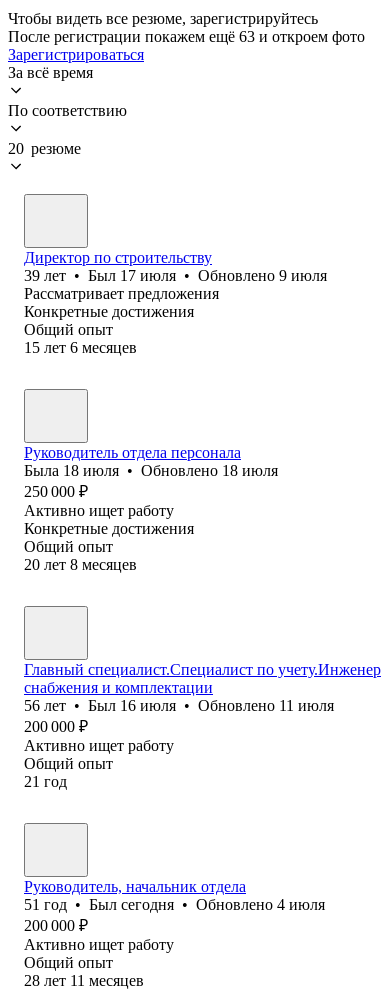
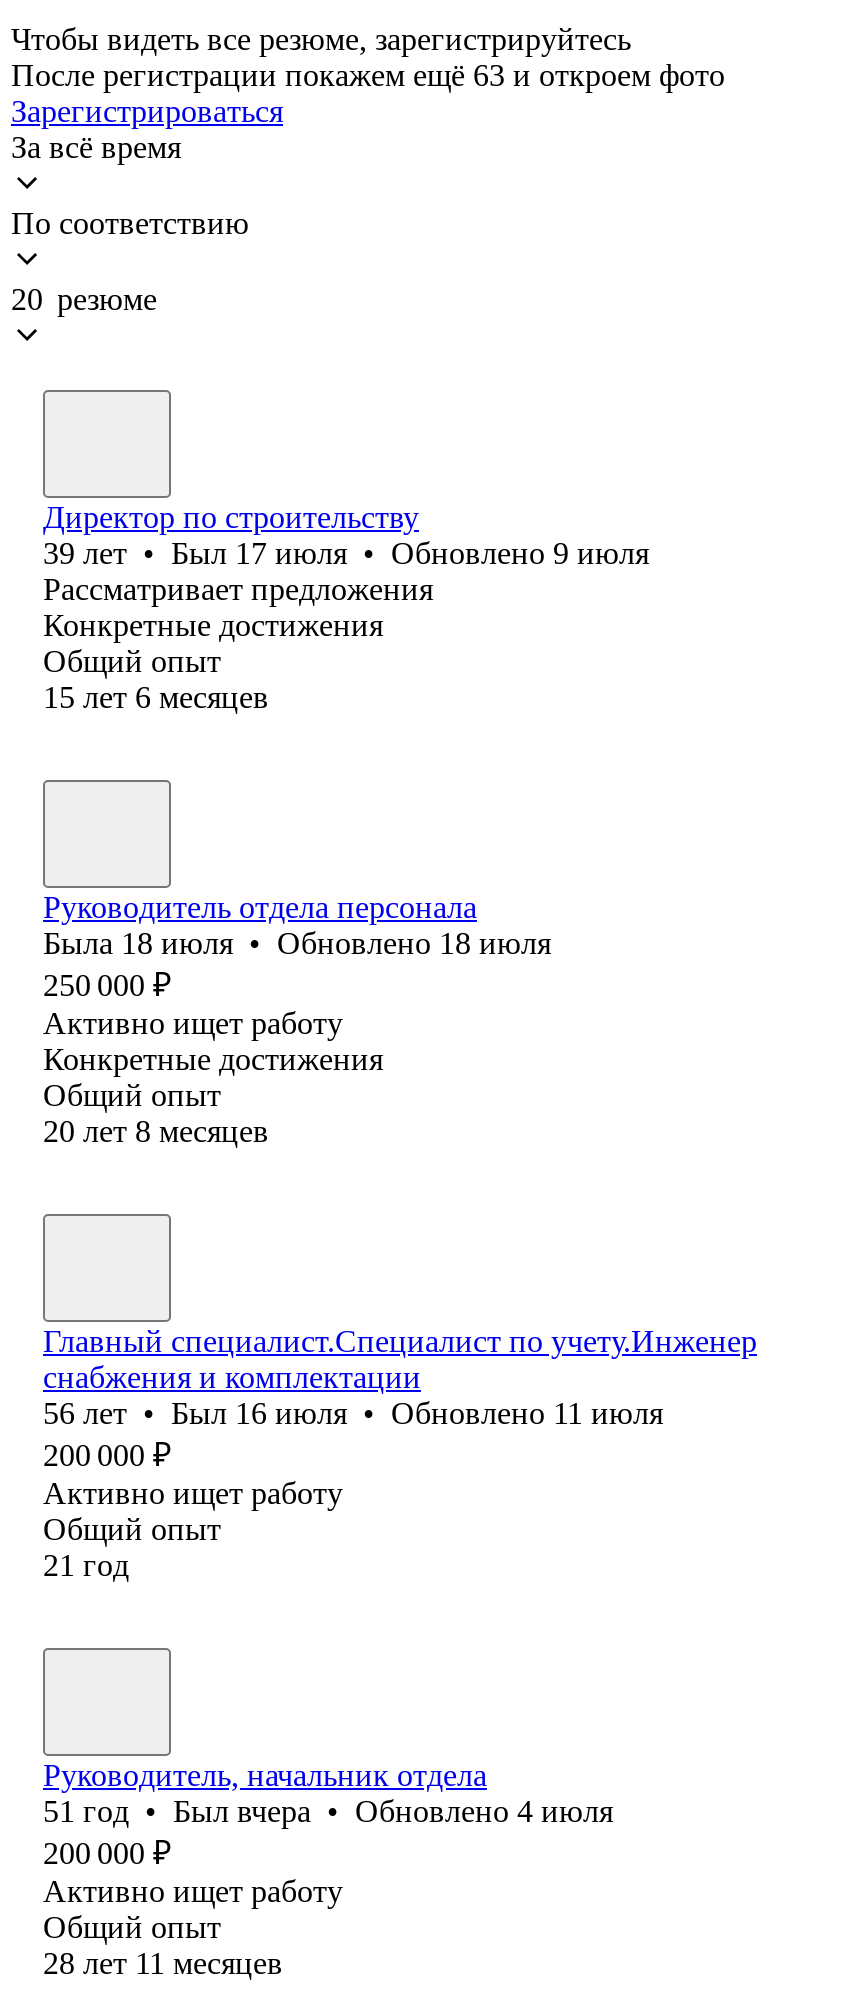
- 51 год • Был сегодня • Обновлено 4 июля
+ 51 год • Был вчера • Обновлено 4 июля
